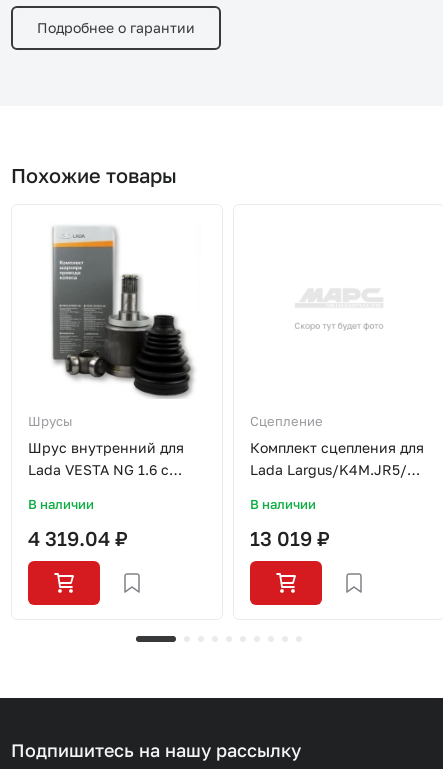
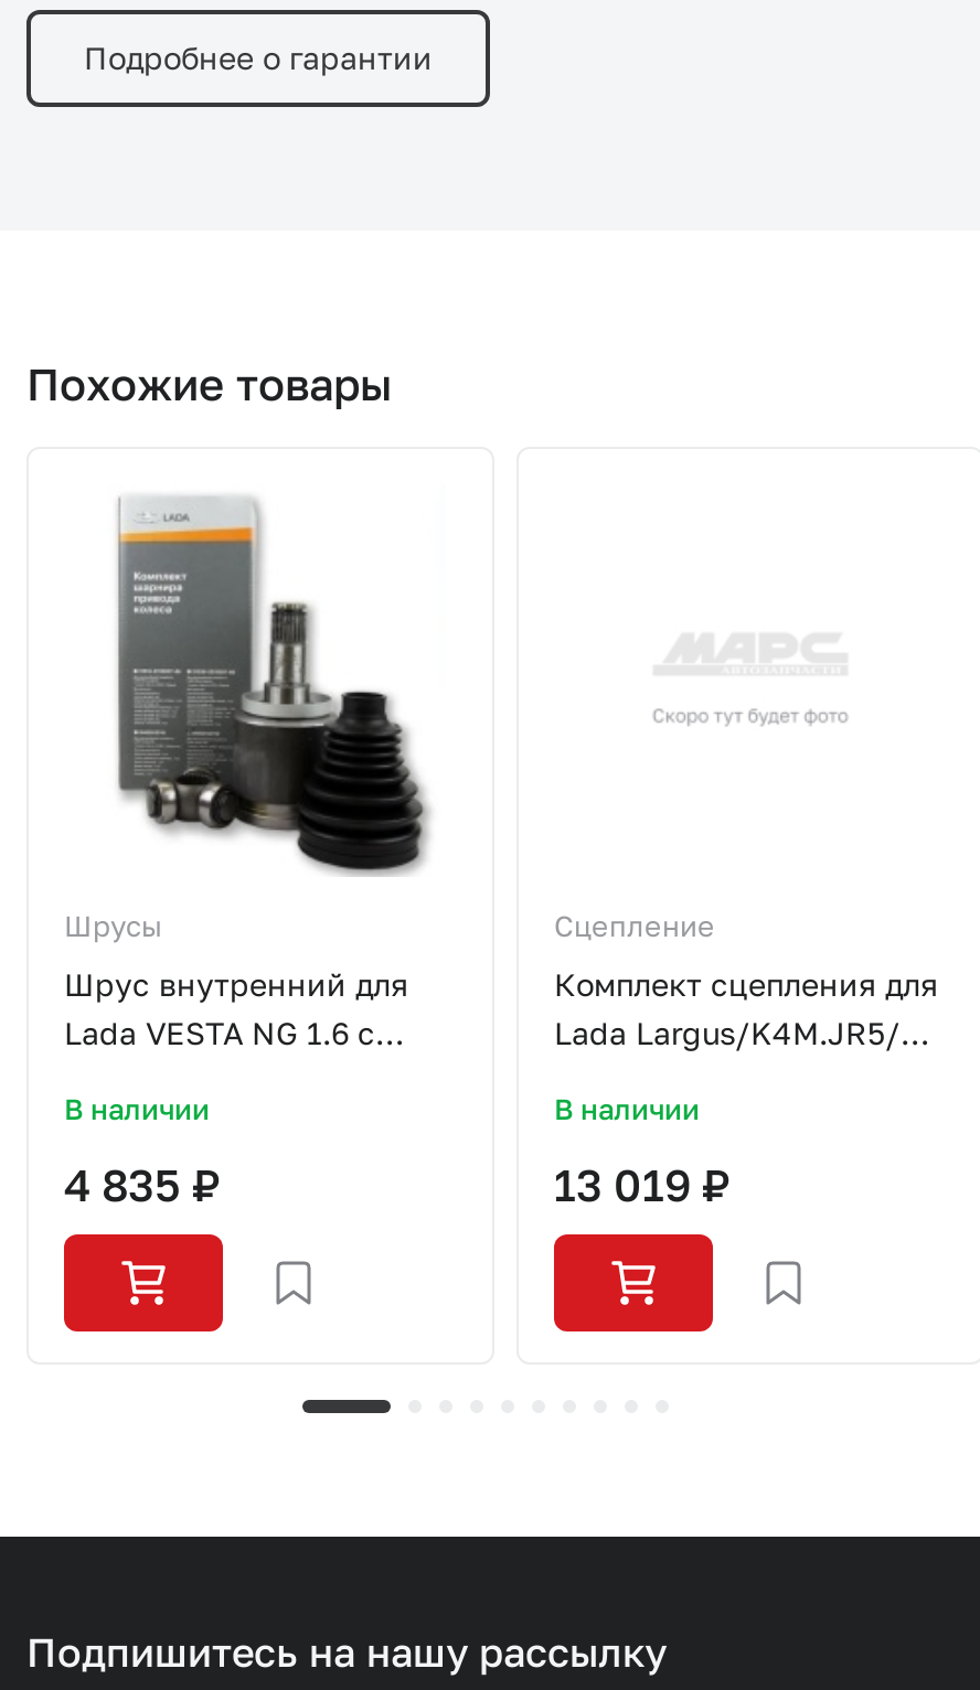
- 4 319.04 ₽
+ 4 835 ₽
